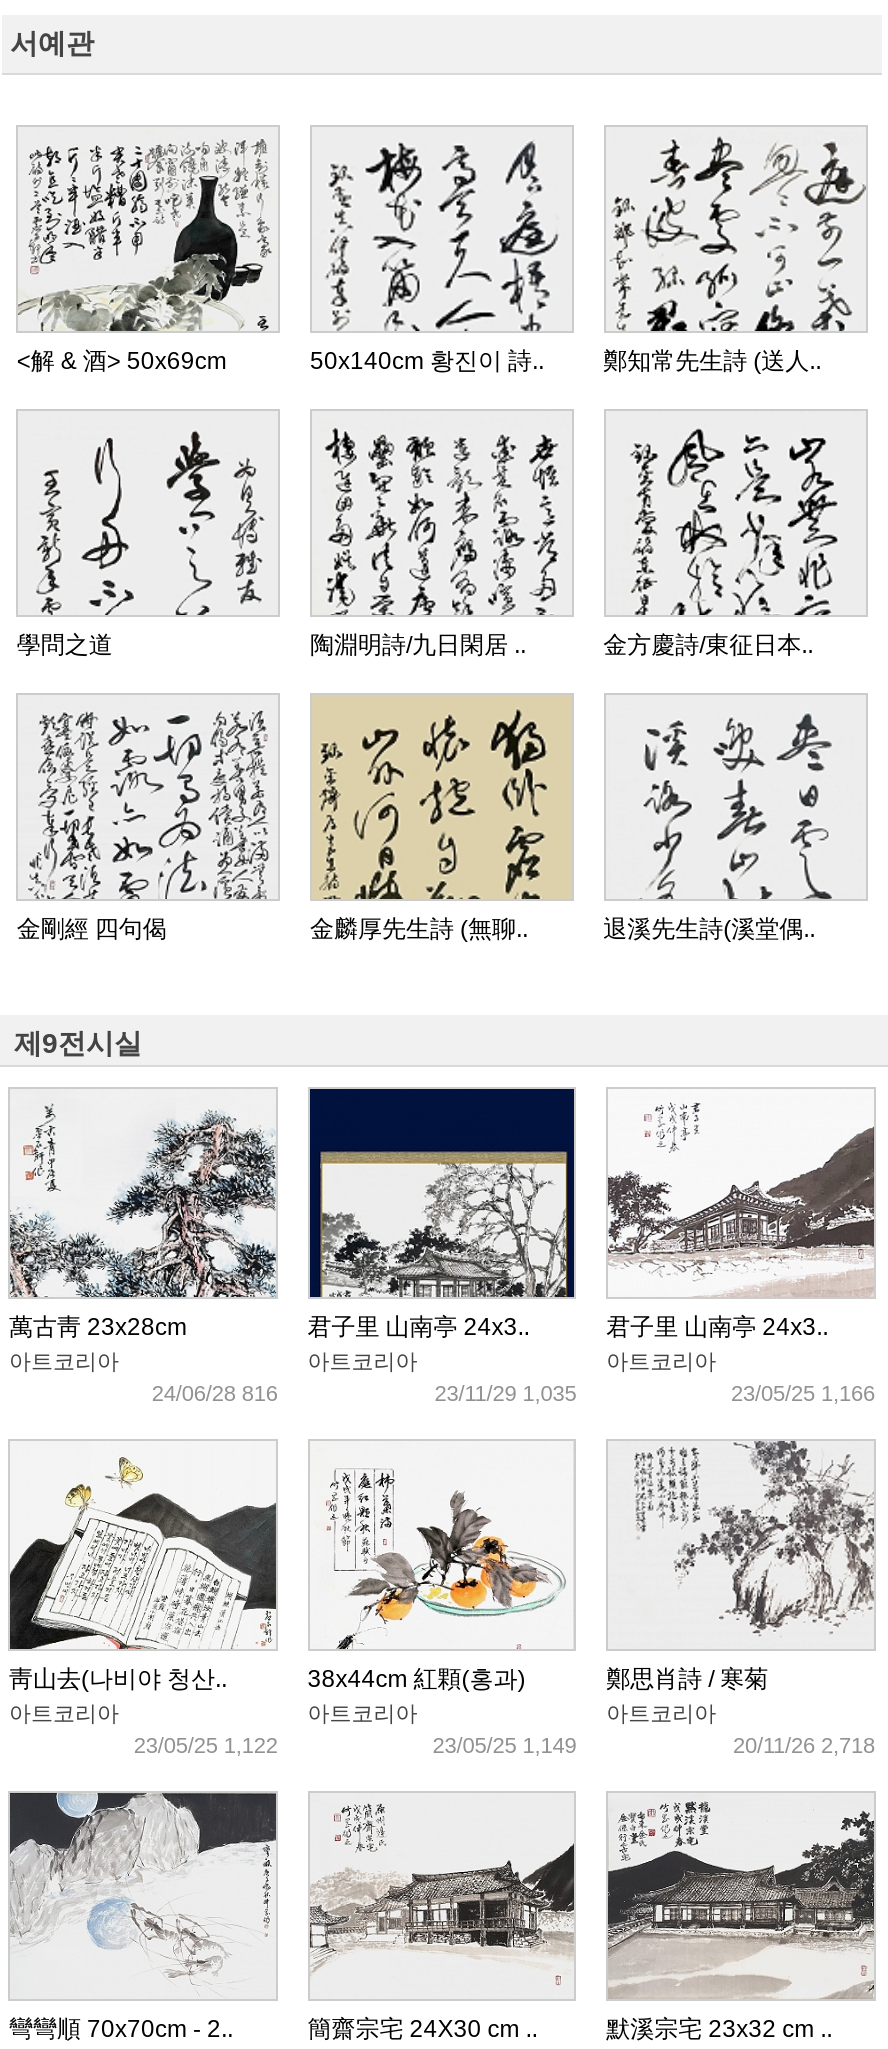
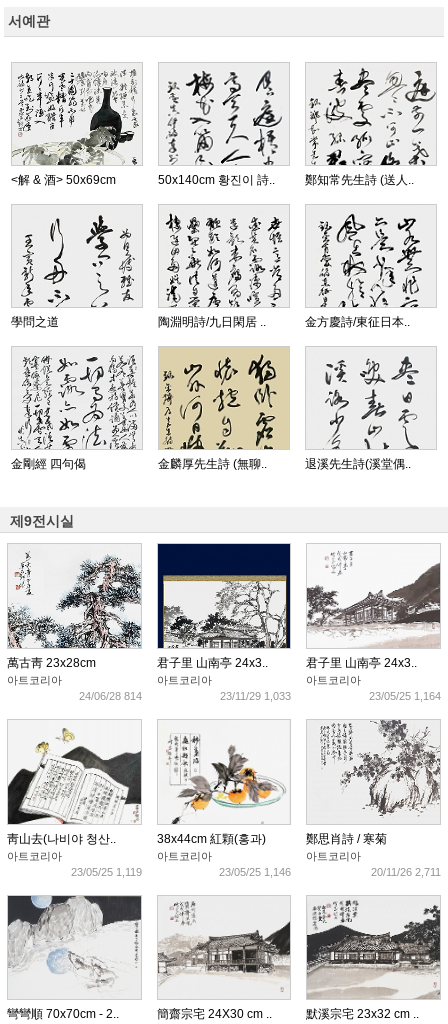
- 24/06/28 816
+ 24/06/28 814

- 23/11/29 1,035
+ 23/11/29 1,033

- 23/05/25 1,166
+ 23/05/25 1,164

- 23/05/25 1,122
+ 23/05/25 1,119

- 23/05/25 1,149
+ 23/05/25 1,146

- 20/11/26 2,718
+ 20/11/26 2,711
